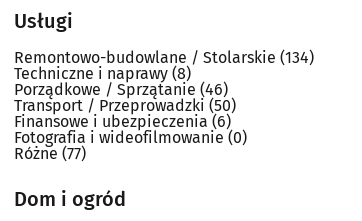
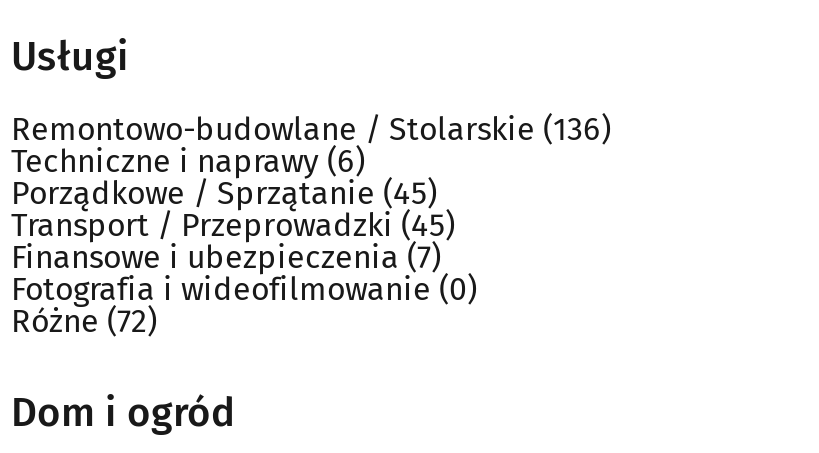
- Remontowo-budowlane / Stolarskie (134)
+ Remontowo-budowlane / Stolarskie (136)

- Techniczne i naprawy(8)
+ Techniczne i naprawy(6)

- Porządkowe / Sprzątanie (46)
+ Porządkowe / Sprzątanie (45)

- Transport / Przeprowadzki (50)
+ Transport / Przeprowadzki (45)

- Finansowe i ubezpieczenia (6)
+ Finansowe i ubezpieczenia (7)

- Różne(77)
+ Różne(72)
